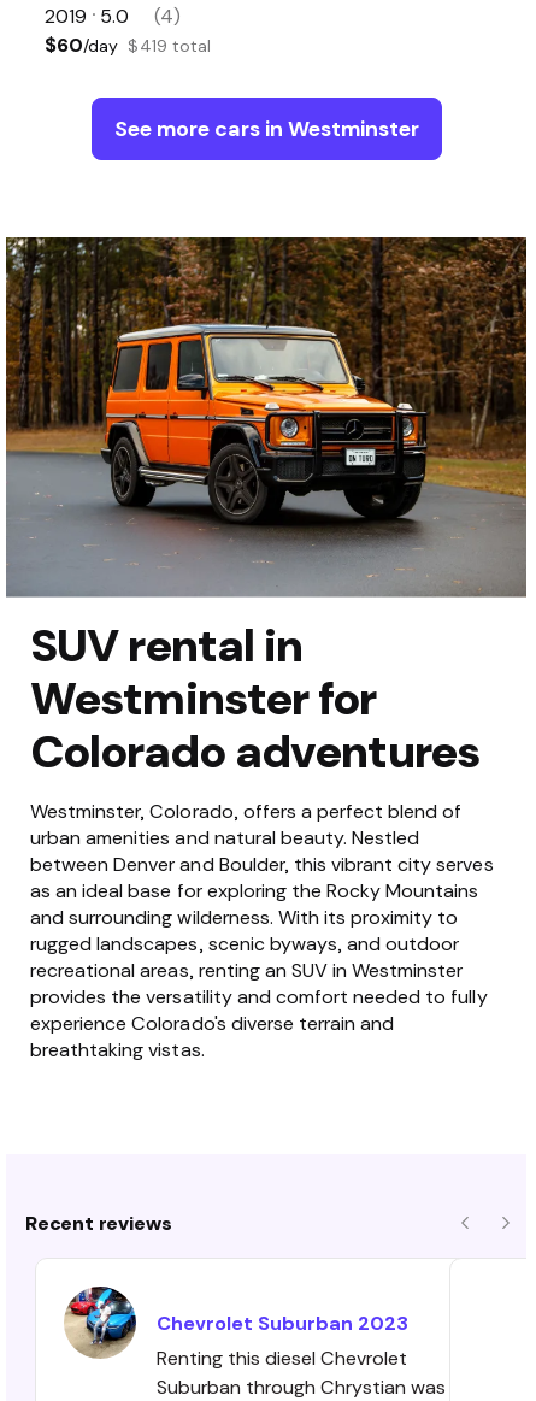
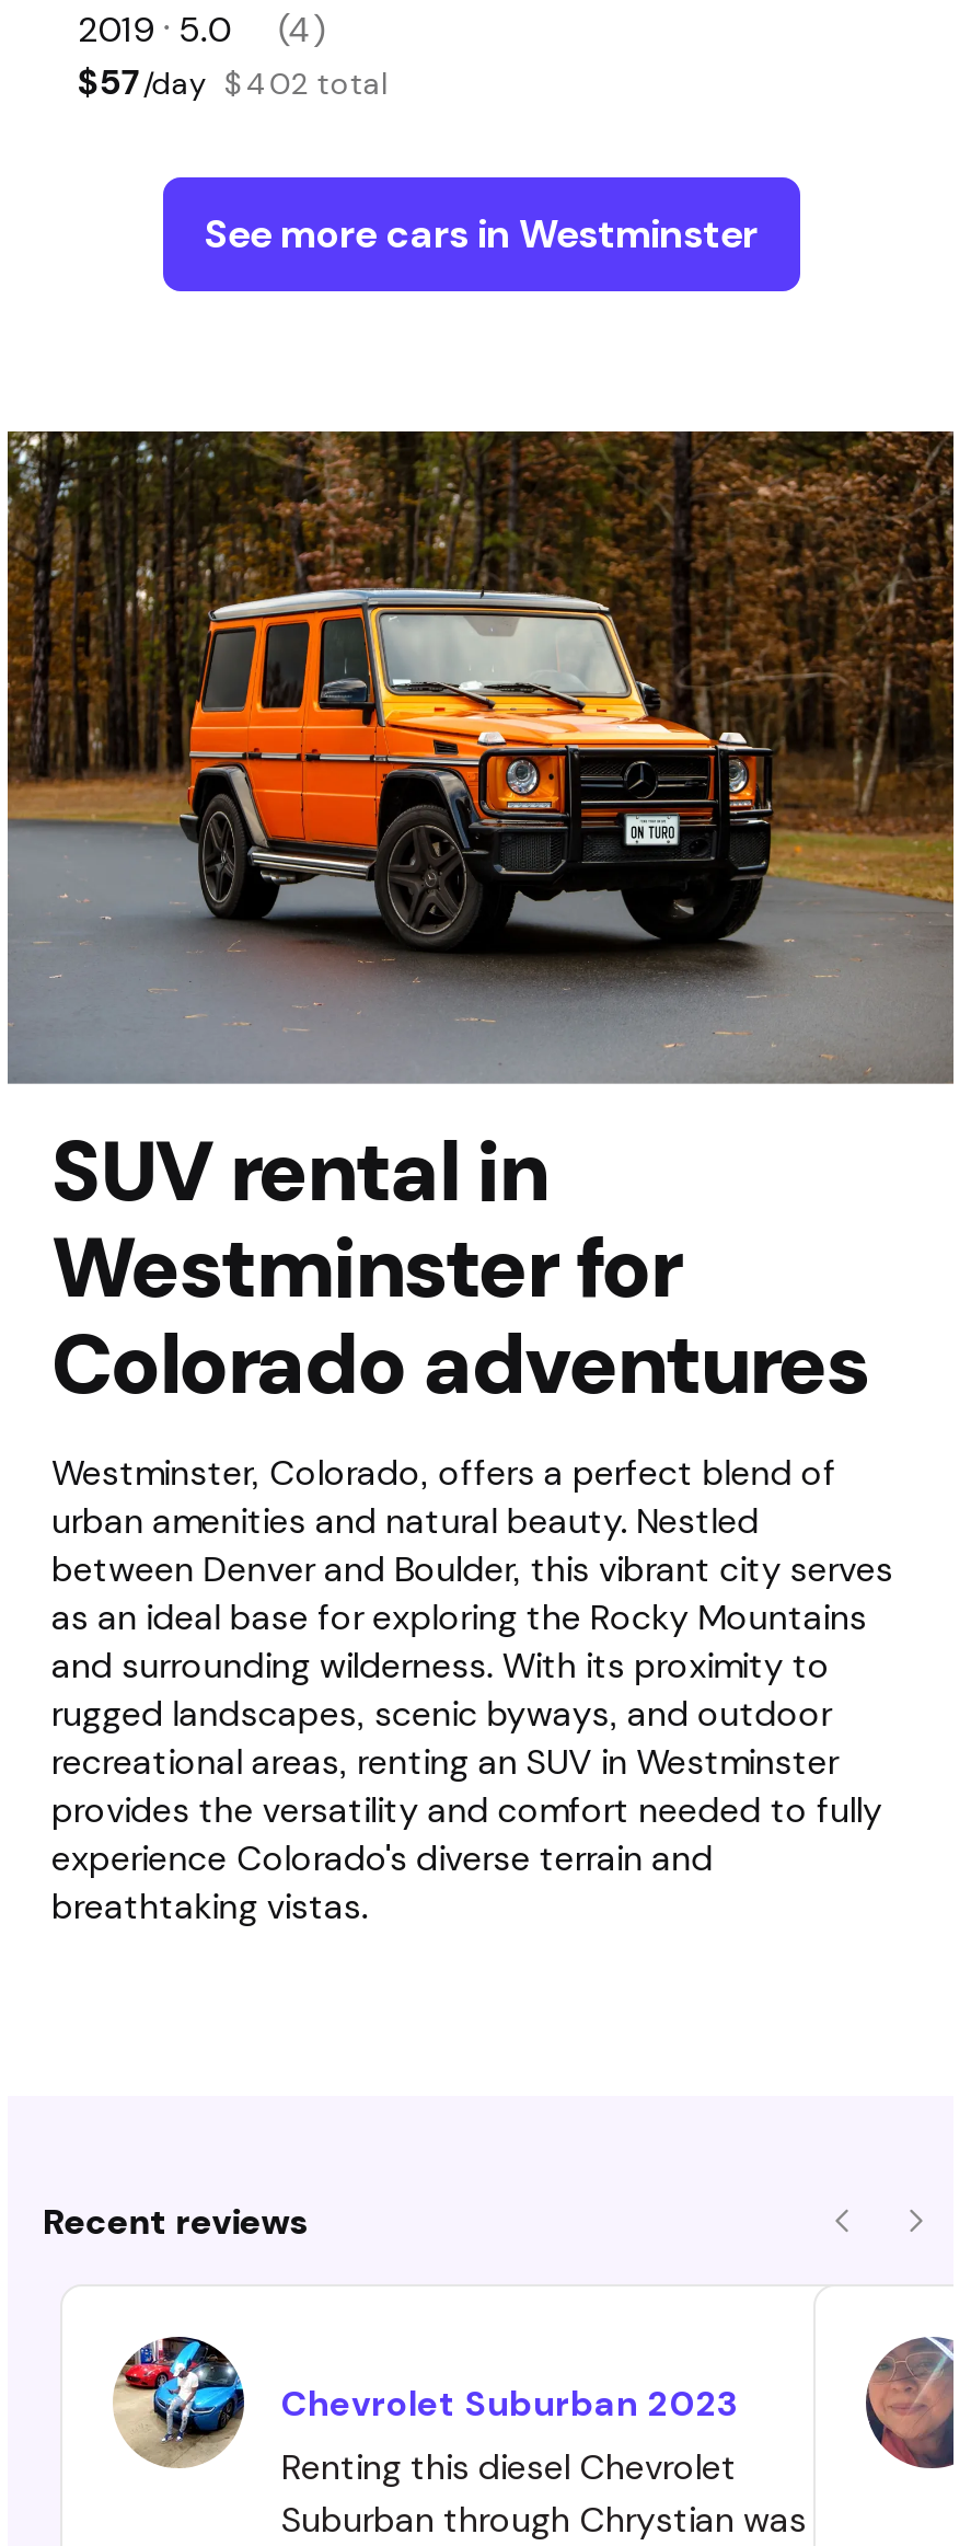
- $60/day $419 total
+ $57/day $402 total

+ [image]
